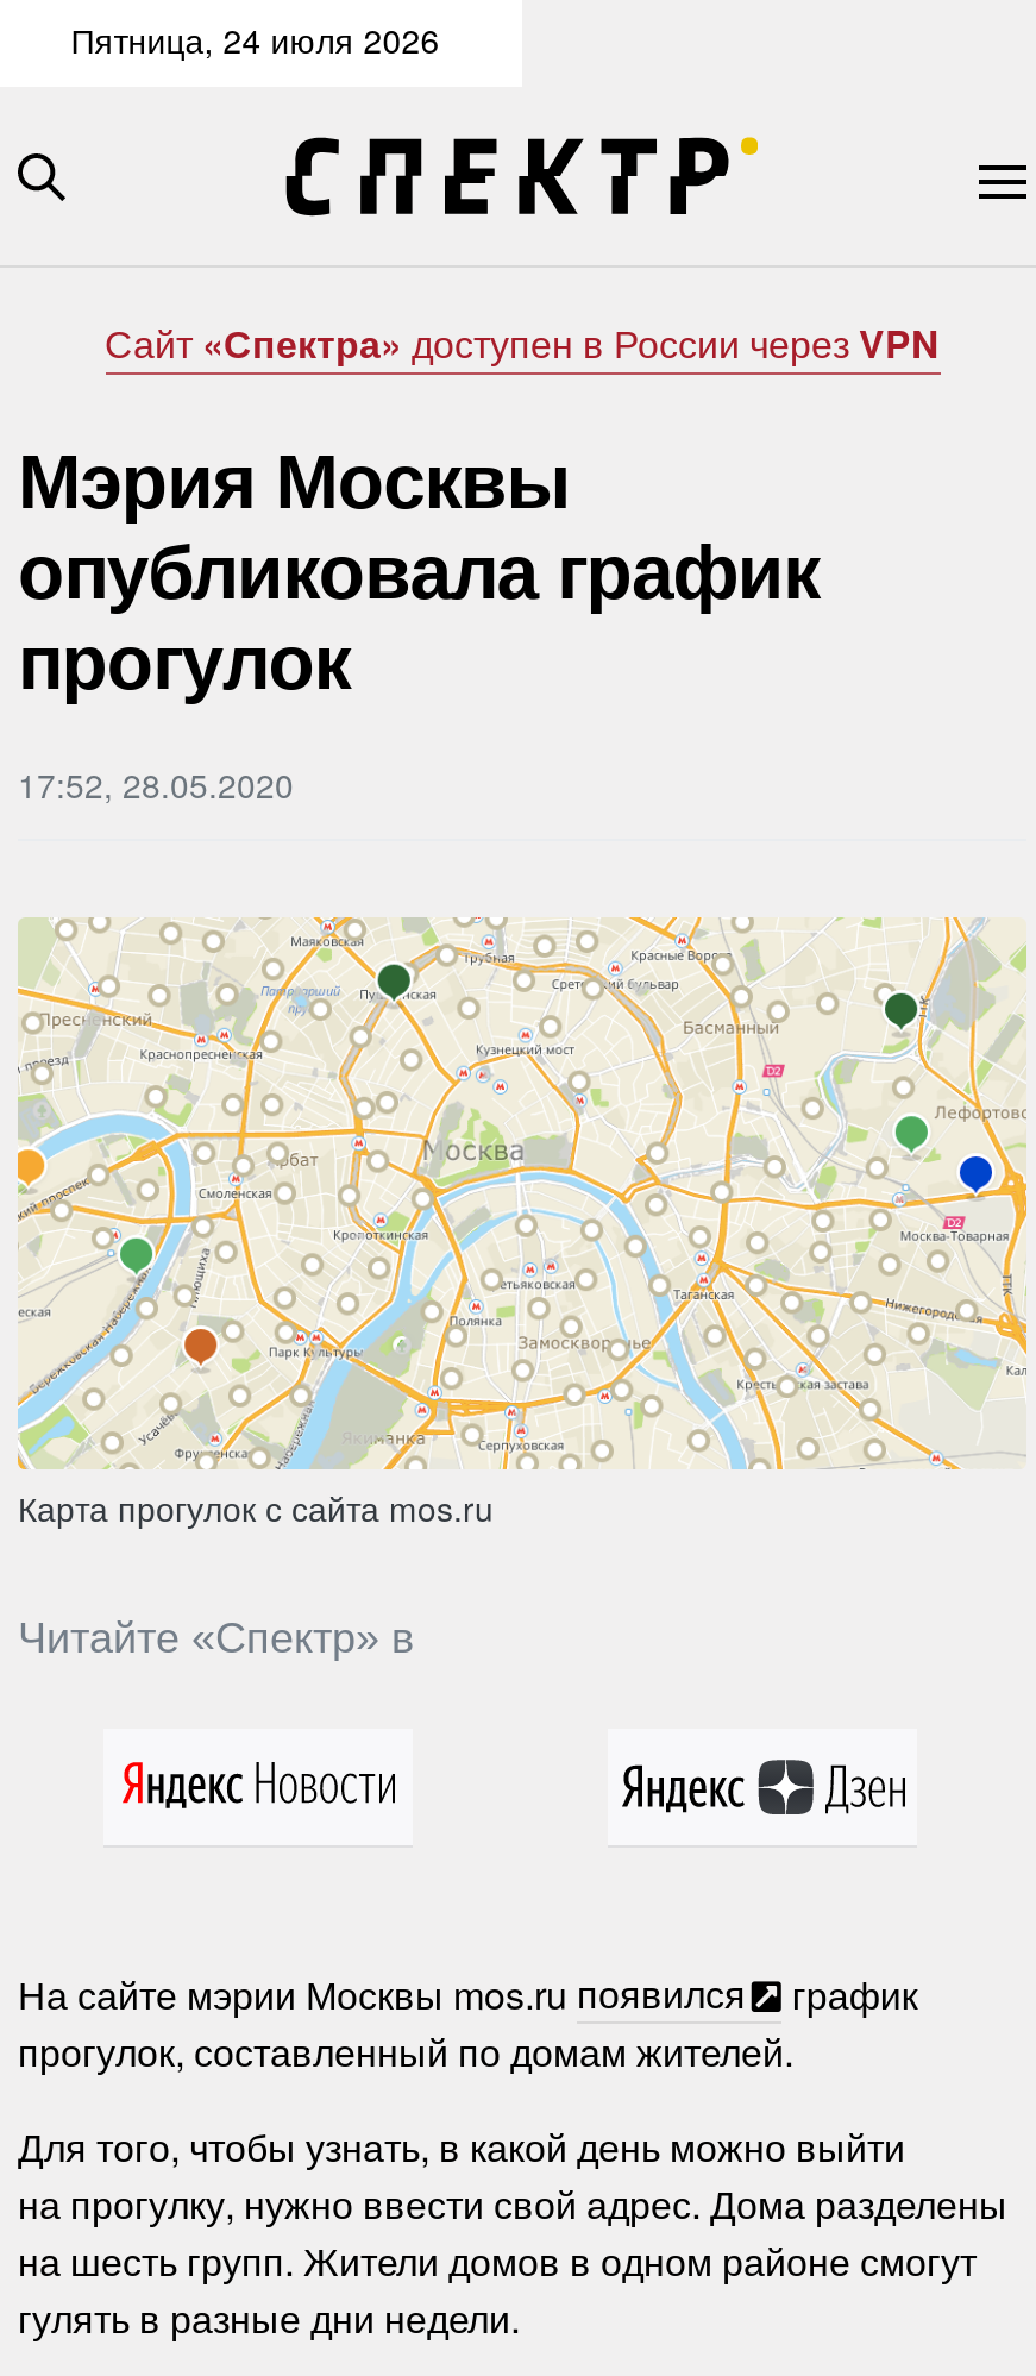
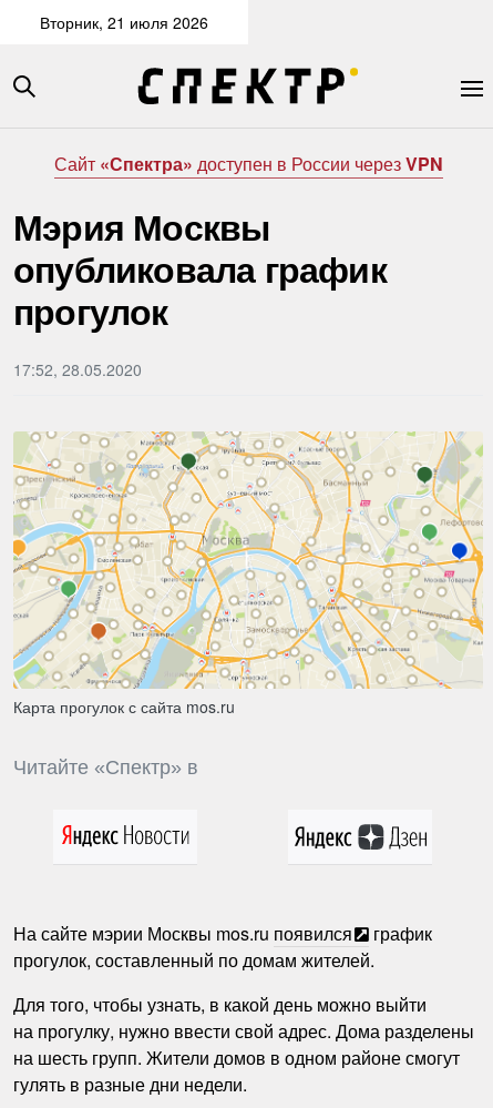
- Пятница, 24 июля 2026
+ Вторник, 21 июля 2026
